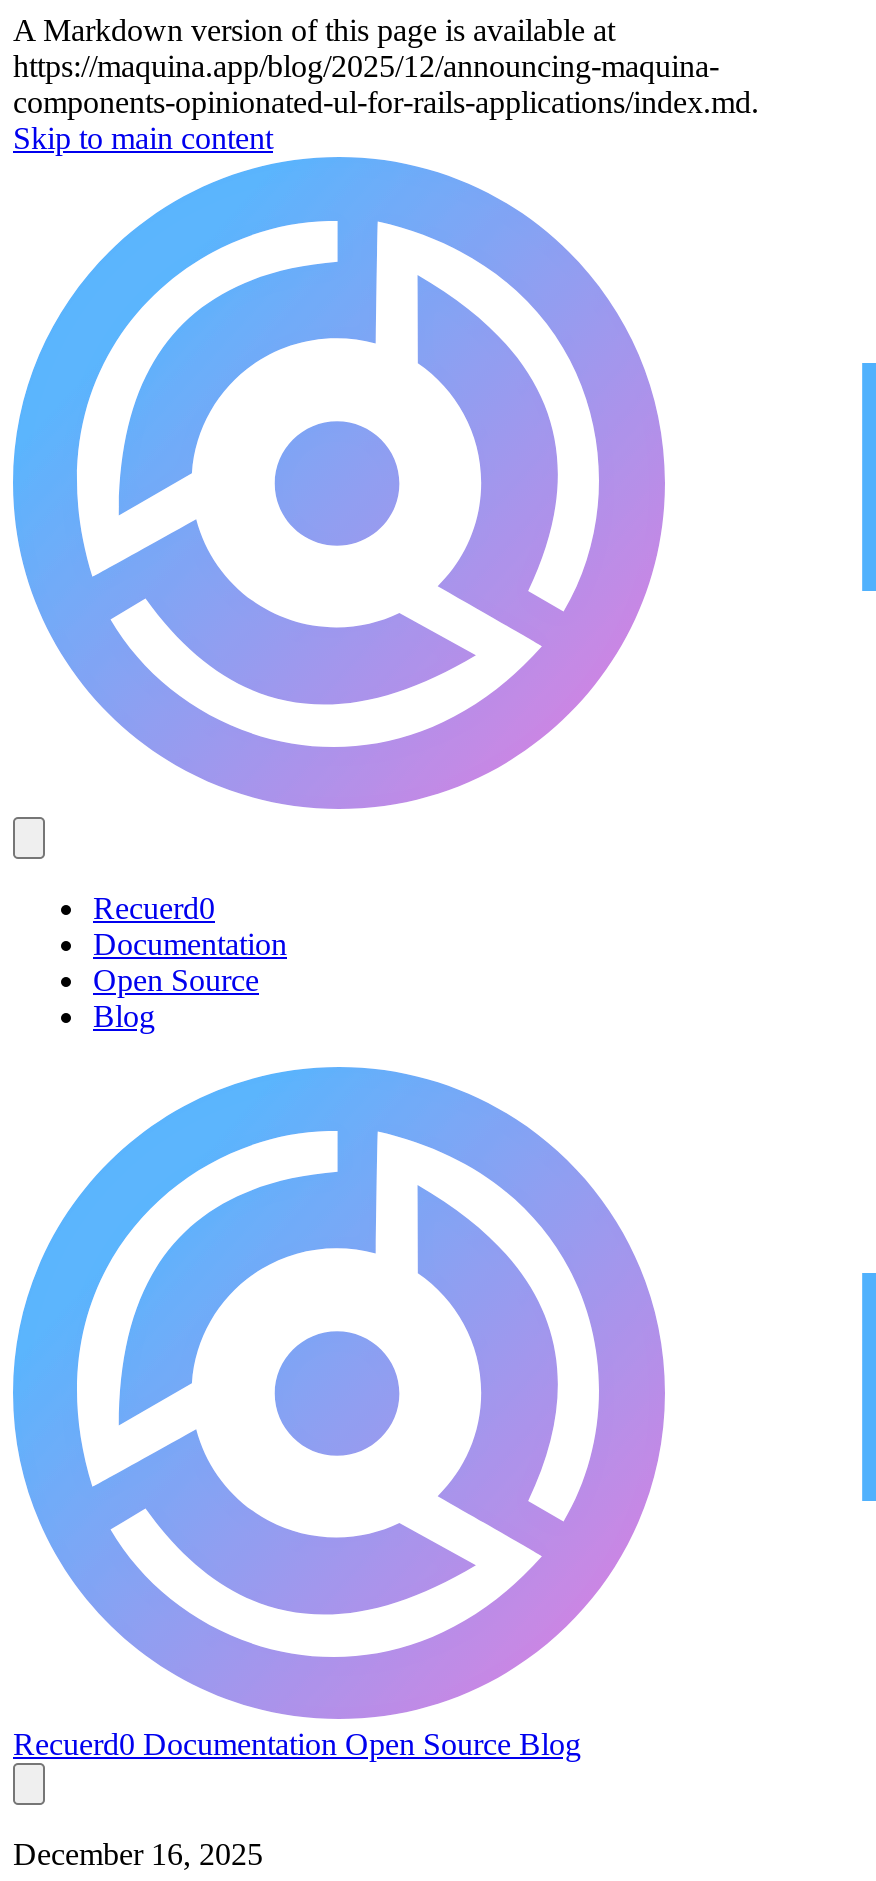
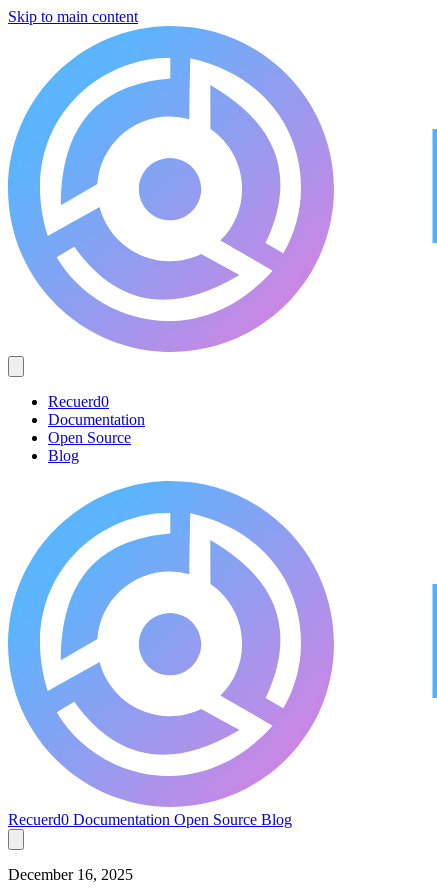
- A Markdown version of this page is available at
- https://maquina.app/blog/2025/12/announcing-maquina-
- components-opinionated-ul-for-rails-applications/index.md.
